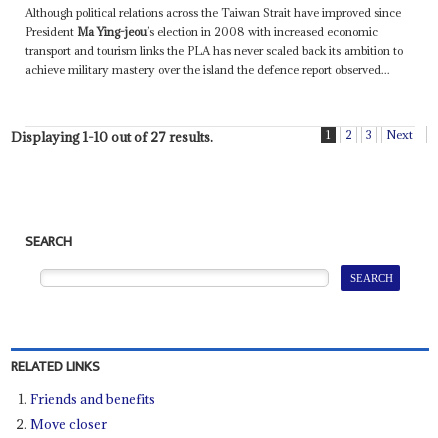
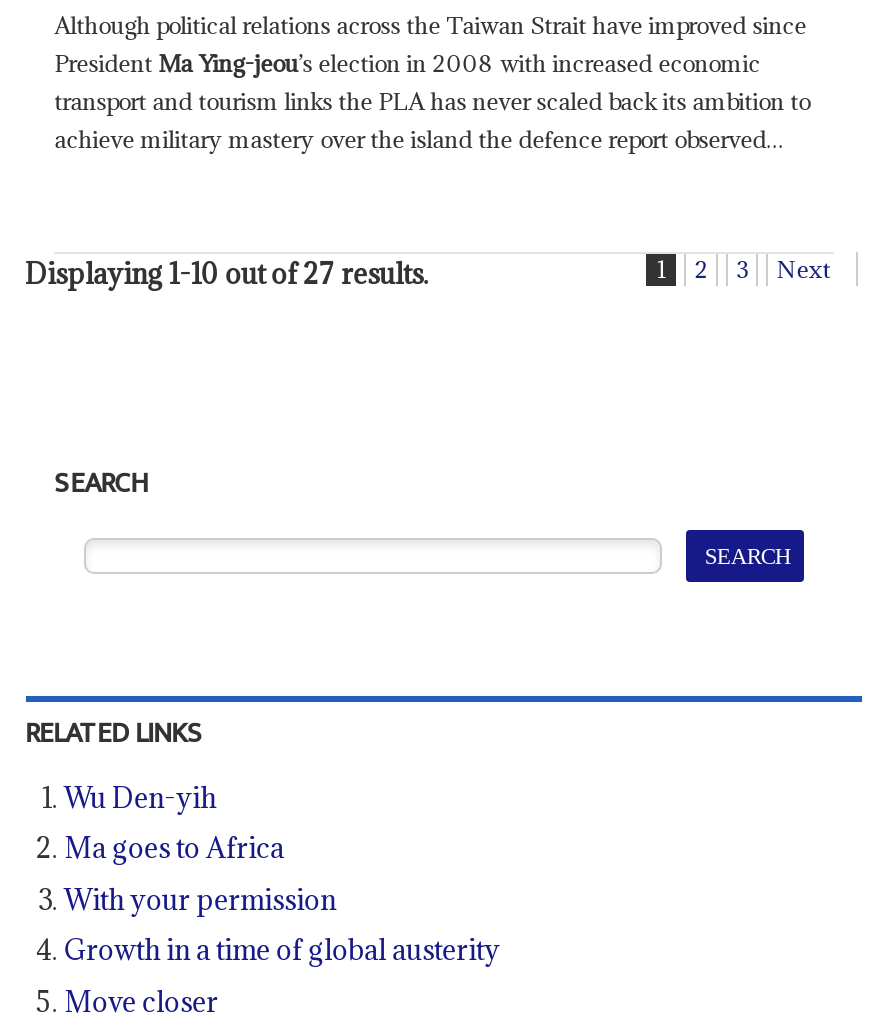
- Friends and benefits
+ Wu Den-yih
+ Ma goes to Africa
+ With your permission
+ Growth in a time of global austerity
